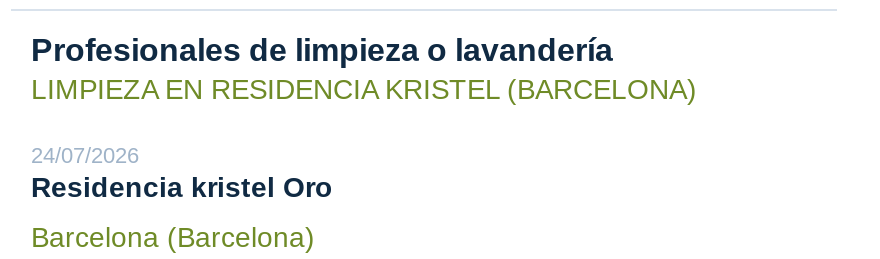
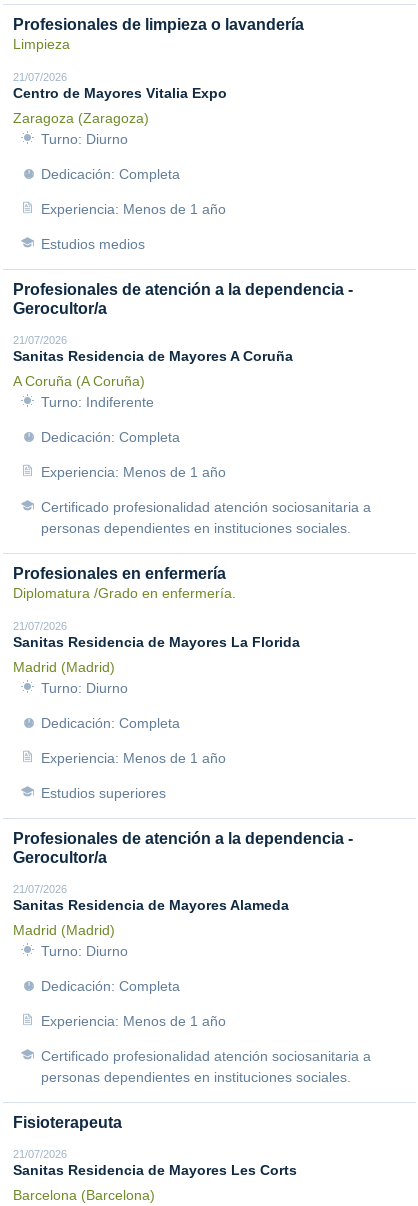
- LIMPIEZA EN RESIDENCIA KRISTEL (BARCELONA)
- 24/07/2026
- Residencia kristel Oro
+ Limpieza
+ 21/07/2026
+ Centro de Mayores Vitalia Expo
+ Zaragoza (Zaragoza)
+ Turno: Diurno
+ Dedicación: Completa
+ Experiencia: Menos de 1 año
+ Estudios medios
+ Profesionales de atención a la dependencia -
+ Gerocultor/a
+ 21/07/2026
+ Sanitas Residencia de Mayores A Coruña
+ A Coruña (A Coruña)
+ Turno: Indiferente
+ Dedicación: Completa
+ Experiencia: Menos de 1 año
+ Certificado profesionalidad atención sociosanitaria a
+ personas dependientes en instituciones sociales.
+ Profesionales en enfermería
+ Diplomatura /Grado en enfermería.
+ 21/07/2026
+ Sanitas Residencia de Mayores La Florida
+ Madrid (Madrid)
+ Turno: Diurno
+ Dedicación: Completa
+ Experiencia: Menos de 1 año
+ Estudios superiores
+ Profesionales de atención a la dependencia -
+ Gerocultor/a
+ 21/07/2026
+ Sanitas Residencia de Mayores Alameda
+ Madrid (Madrid)
+ Turno: Diurno
+ Dedicación: Completa
+ Experiencia: Menos de 1 año
+ Certificado profesionalidad atención sociosanitaria a
+ personas dependientes en instituciones sociales.
+ Fisioterapeuta
+ 21/07/2026
+ Sanitas Residencia de Mayores Les Corts
